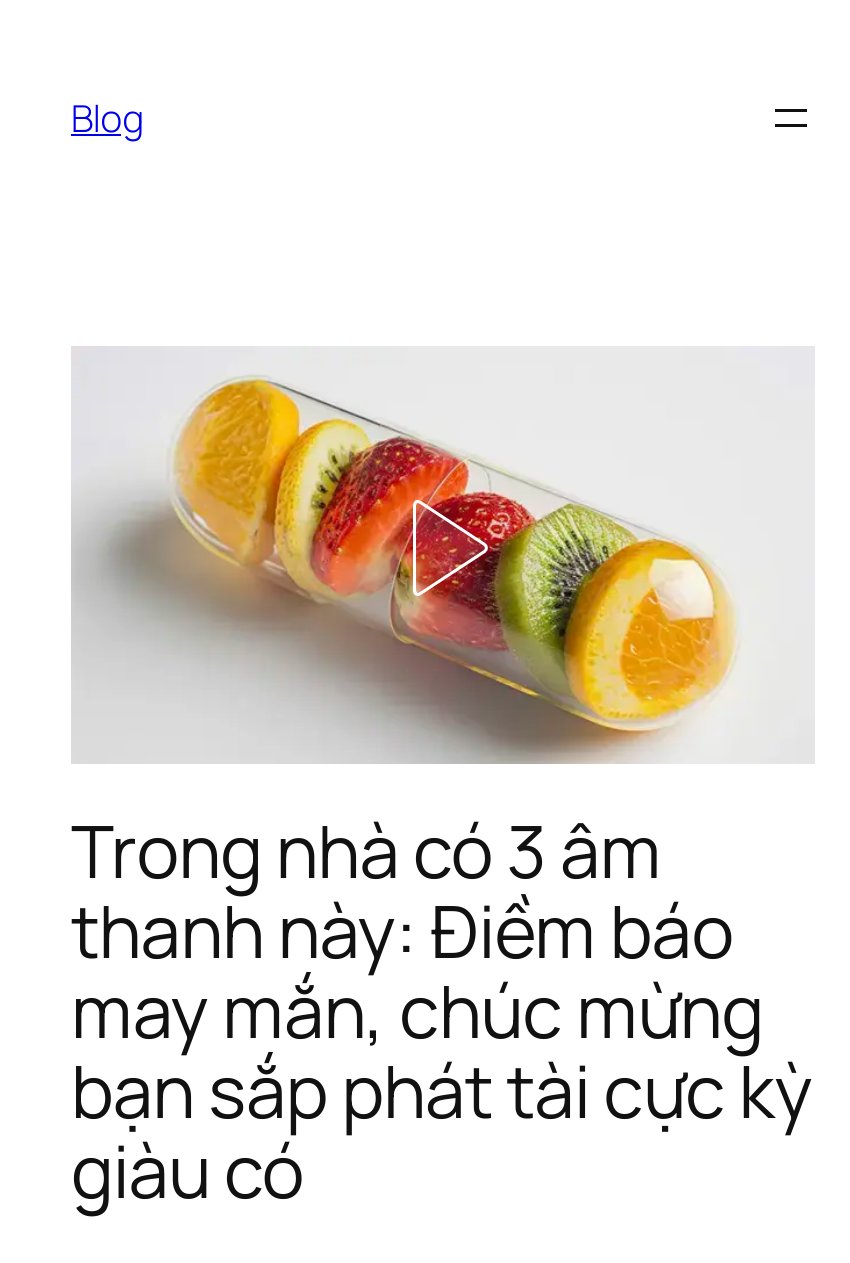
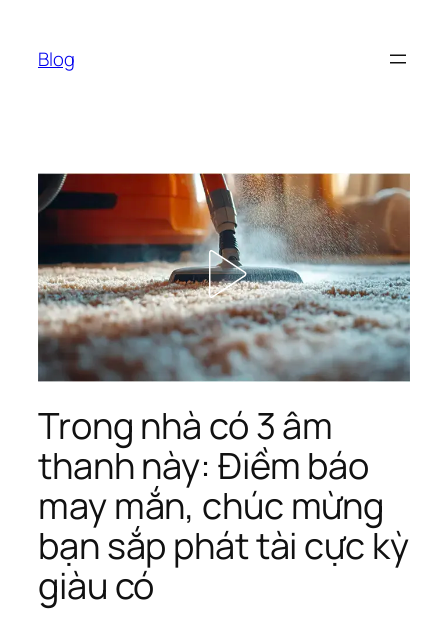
- [image]
+ [image]
